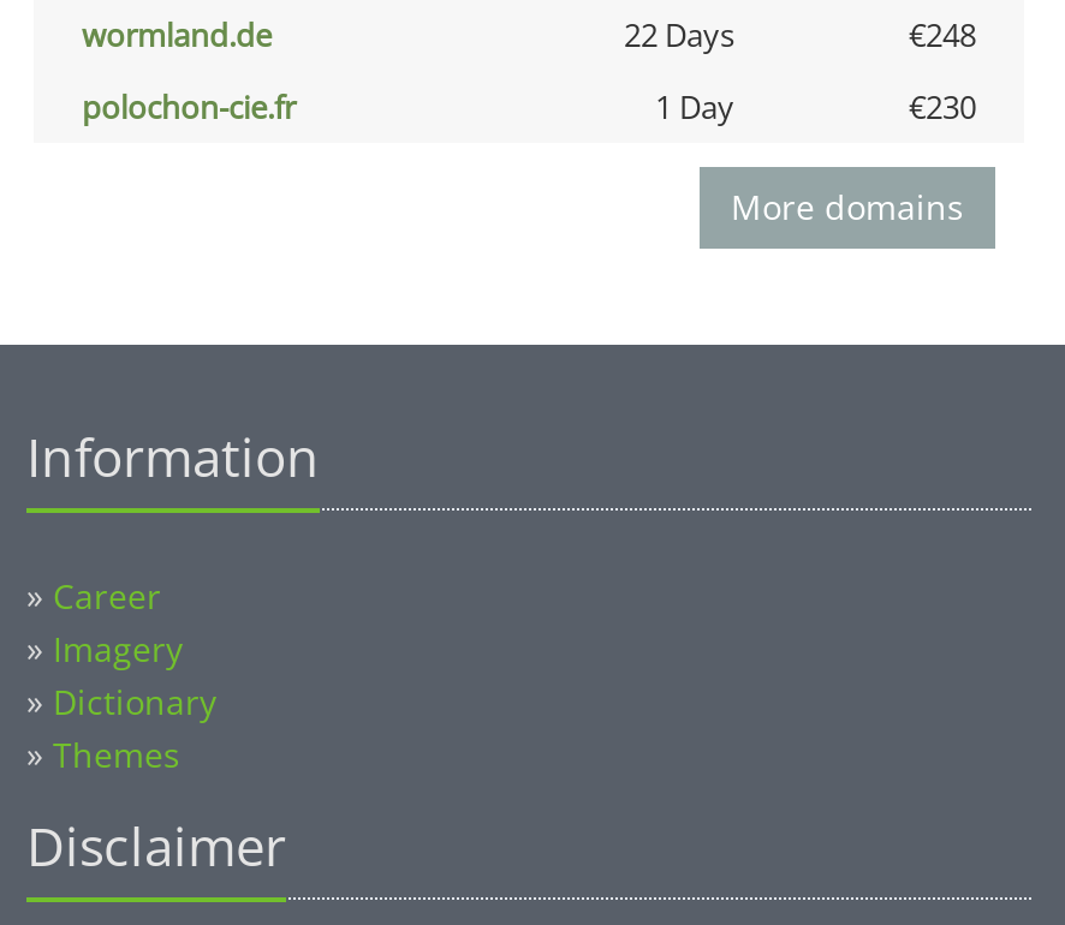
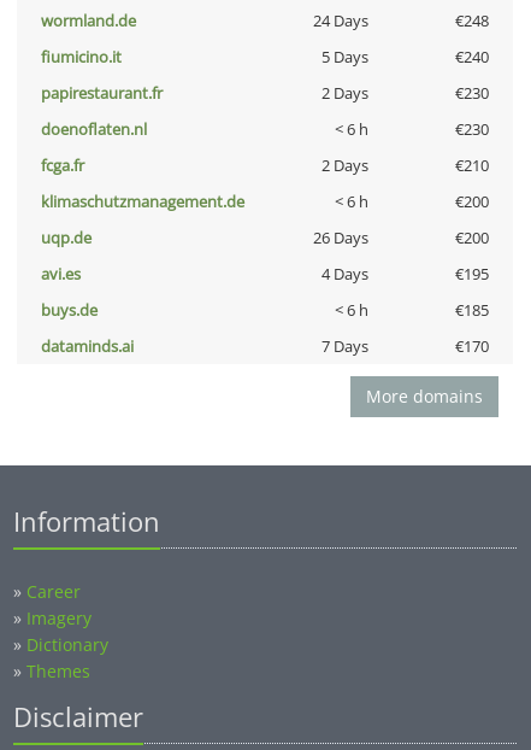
- 22 Days
+ 24 Days

- polochon-cie.fr
- 1 Day
+ fiumicino.it
+ 5 Days
+ €240
+ papirestaurant.fr
+ 2 Days

+ doenoflaten.nl
+ < 6 h
+ €230
+ fcga.fr
+ 2 Days
+ €210
+ klimaschutzmanagement.de
+ < 6 h
+ €200
+ uqp.de
+ 26 Days
+ €200
+ avi.es
+ 4 Days
+ €195
+ buys.de
+ < 6 h
+ €185
+ dataminds.ai
+ 7 Days
+ €170
